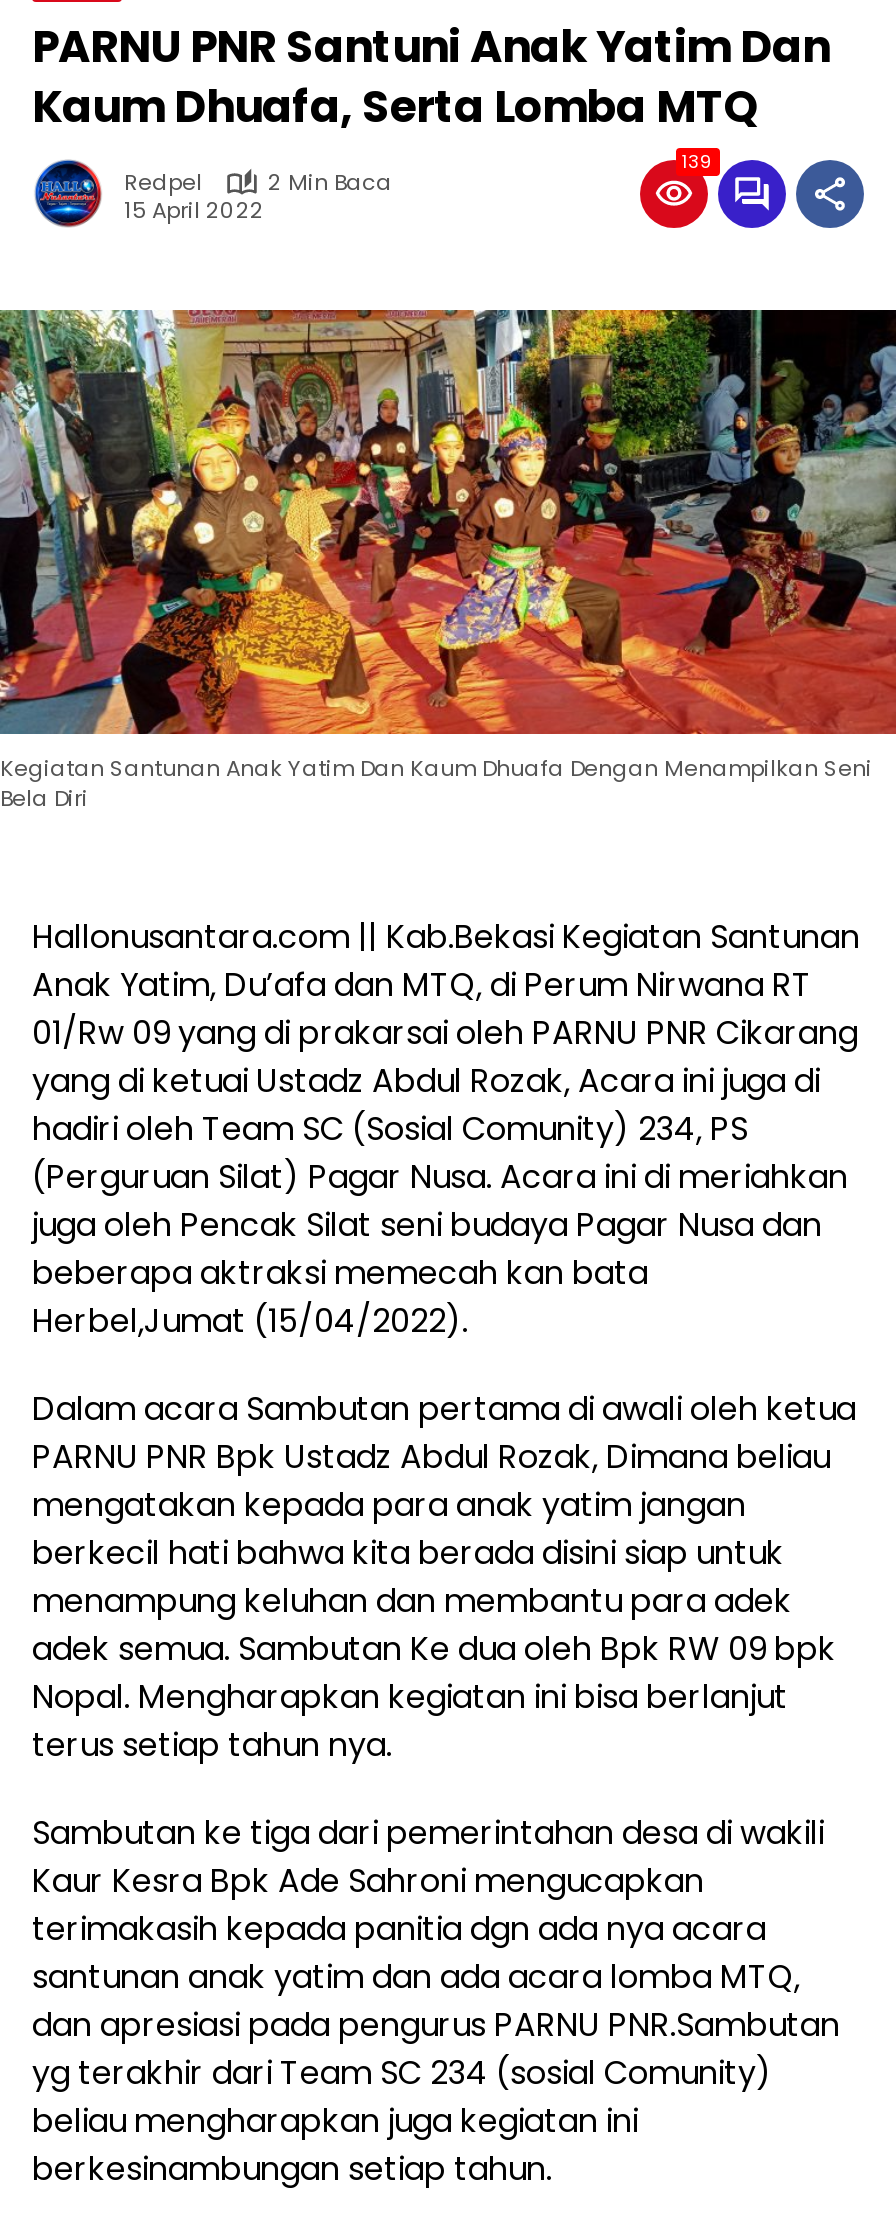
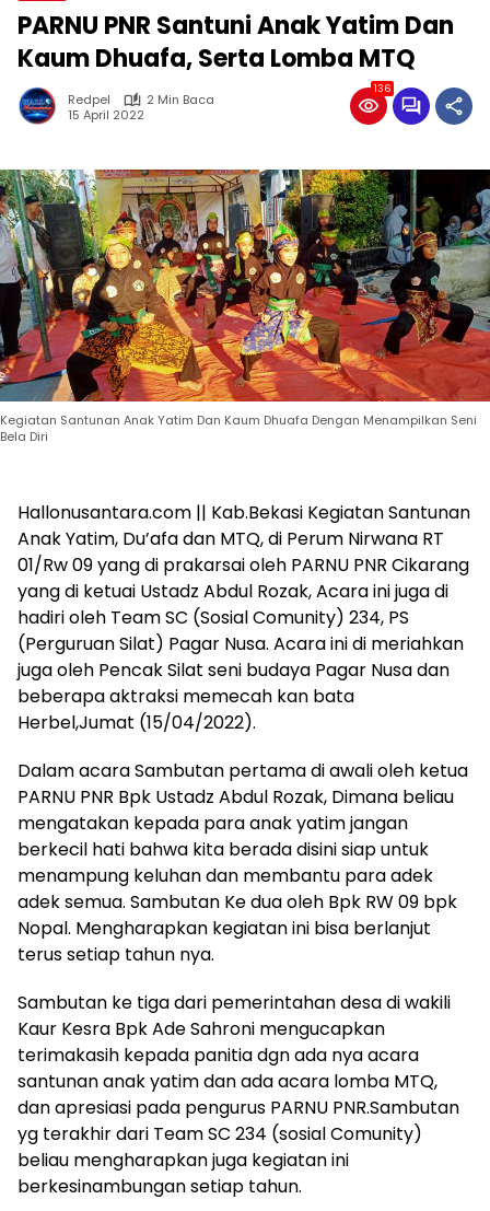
- 139
+ 136
